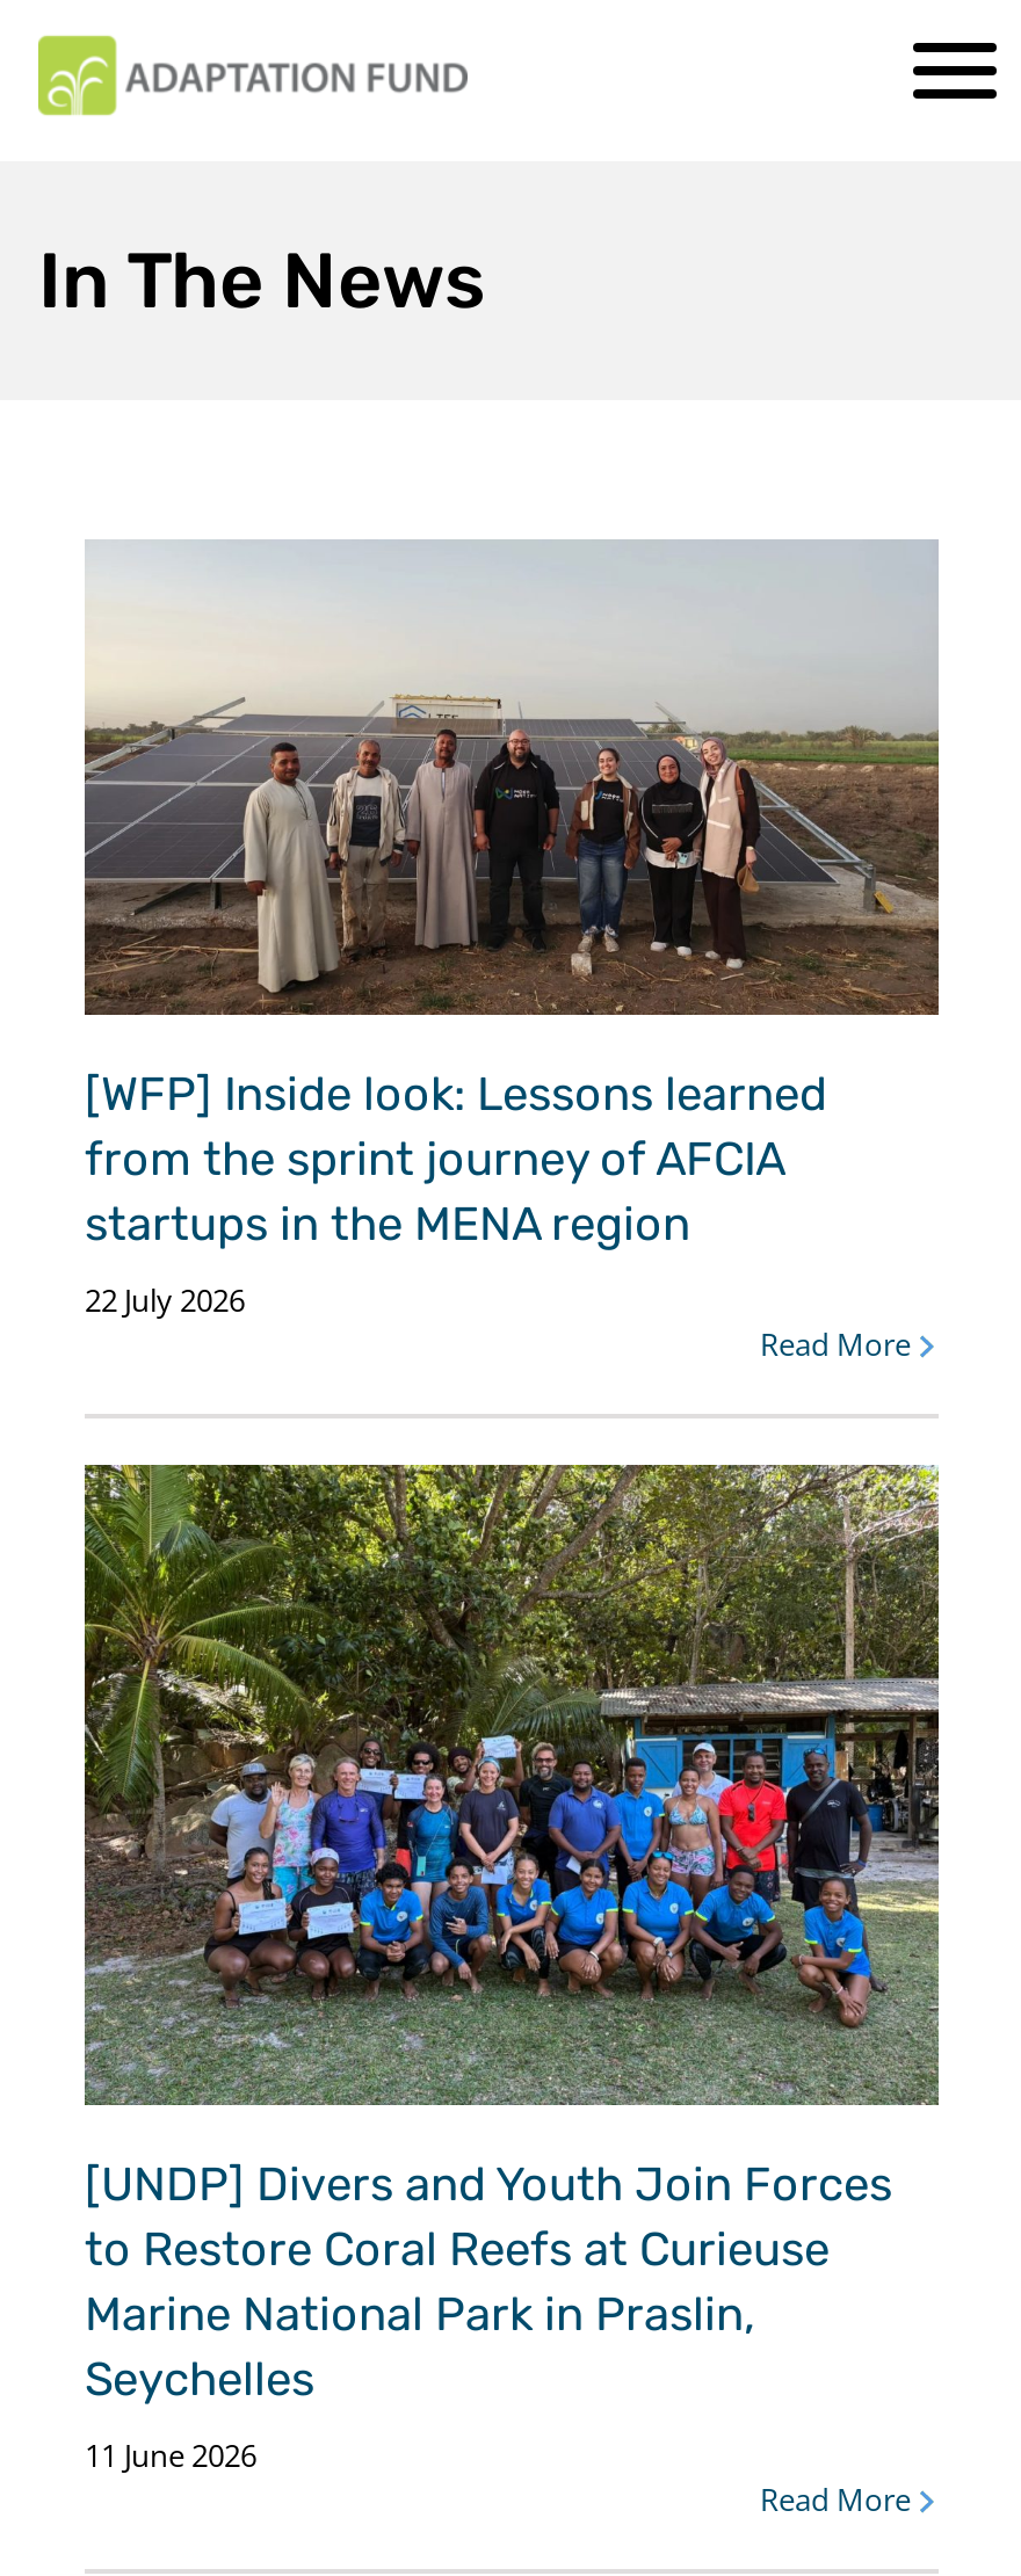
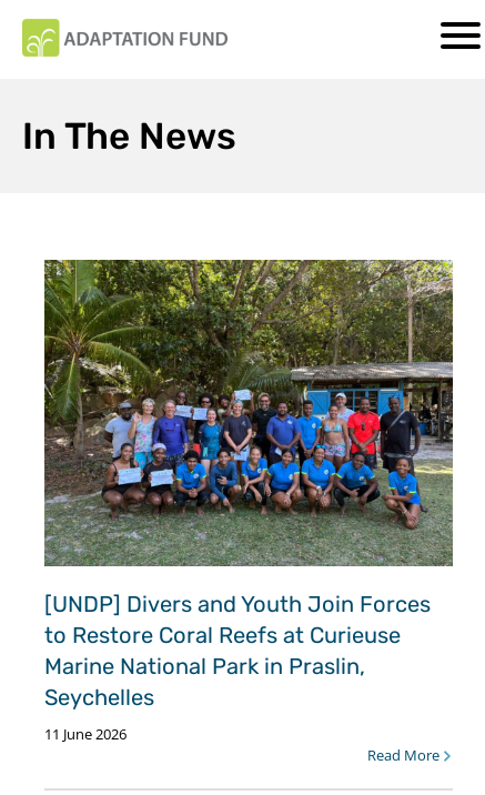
- [image]
- [WFP] Inside look: Lessons learned
- from the sprint journey of AFCIA
- startups in the MENA region
- 22 July 2026
- Read More
